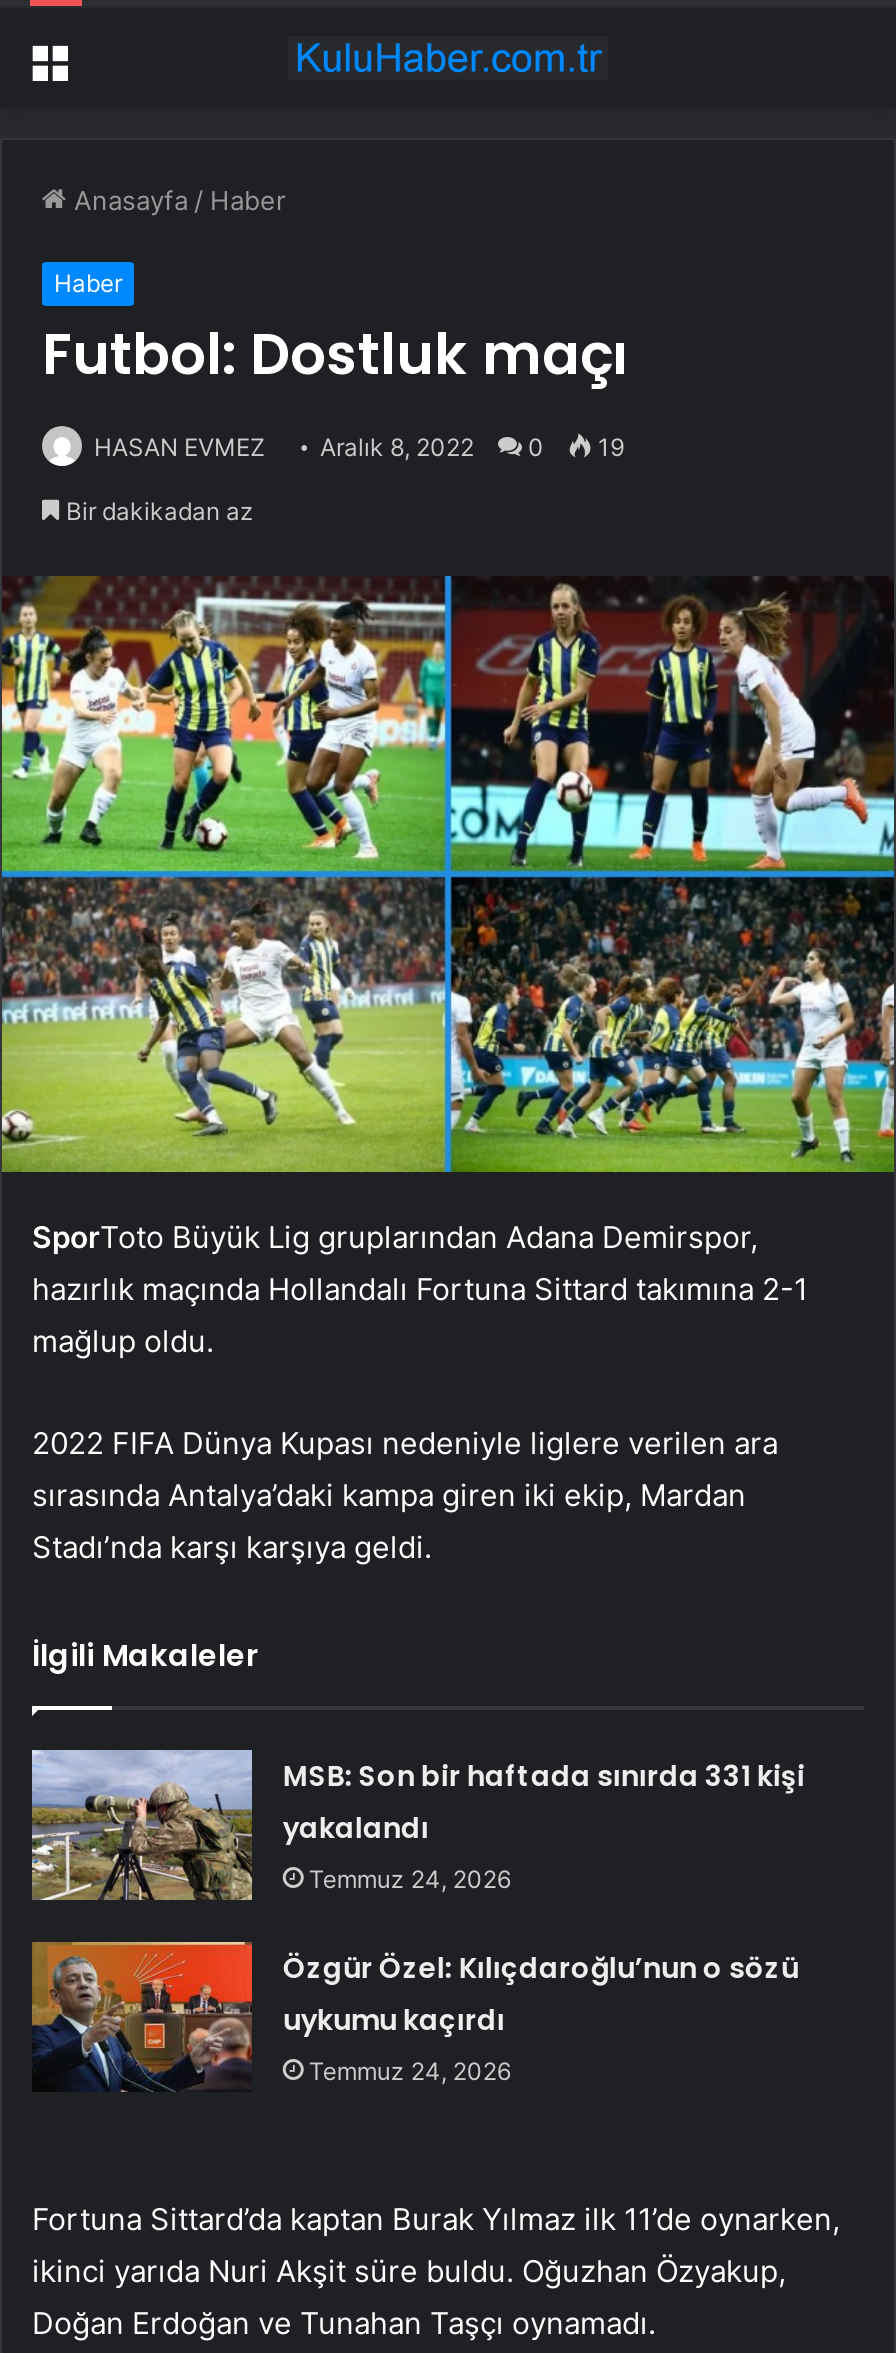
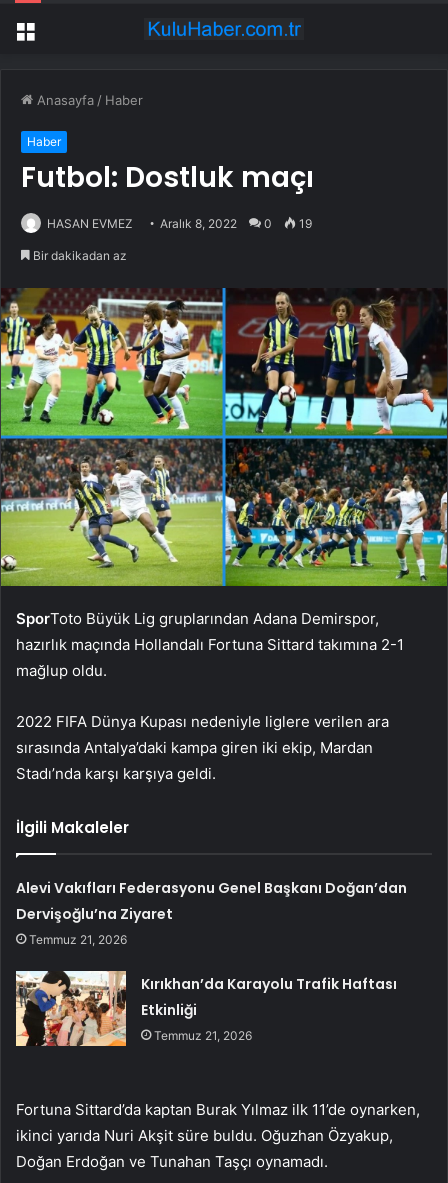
- MSB: Son bir haftada sınırda 331 kişi
- yakalandı
- Temmuz 24, 2026
+ Alevi Vakıfları Federasyonu Genel Başkanı Doğan’dan
+ Dervişoğlu’na Ziyaret
+ Temmuz 21, 2026

- [image]
- Özgür Özel: Kılıçdaroğlu’nun o sözü
- uykumu kaçırdı
- Temmuz 24, 2026
+ [image]
+ Kırıkhan’da Karayolu Trafik Haftası
+ Etkinliği
+ Temmuz 21, 2026
